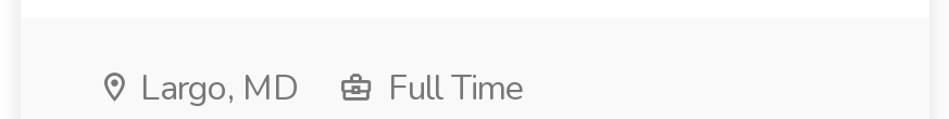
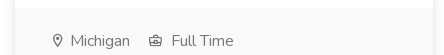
- Largo, MD
+ Michigan
